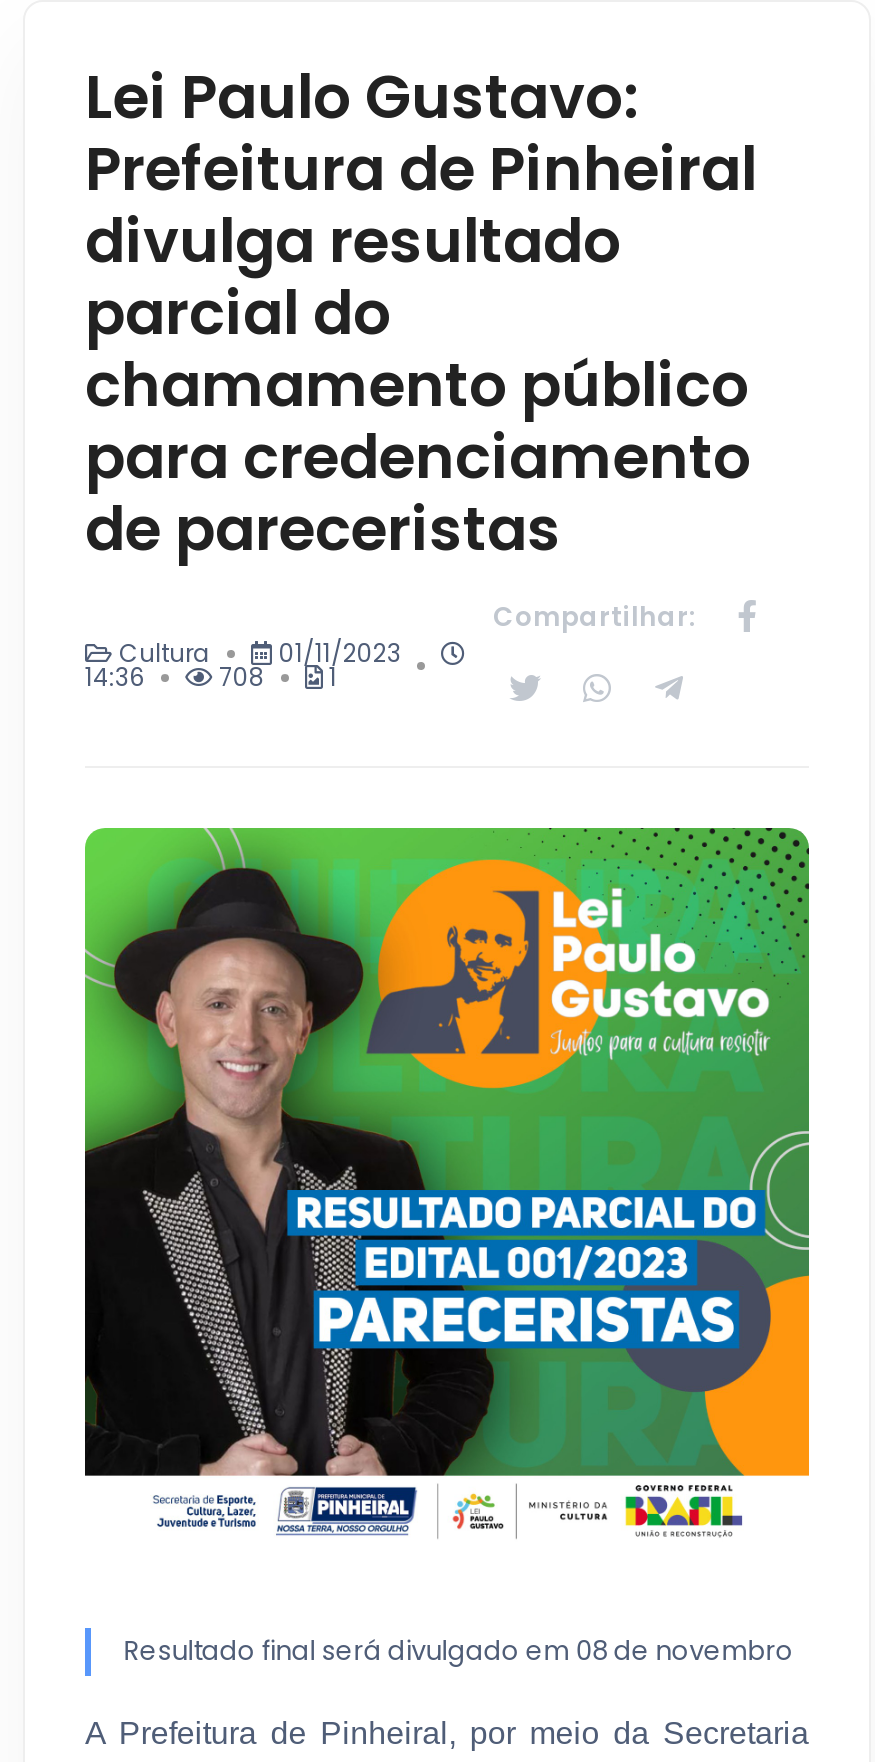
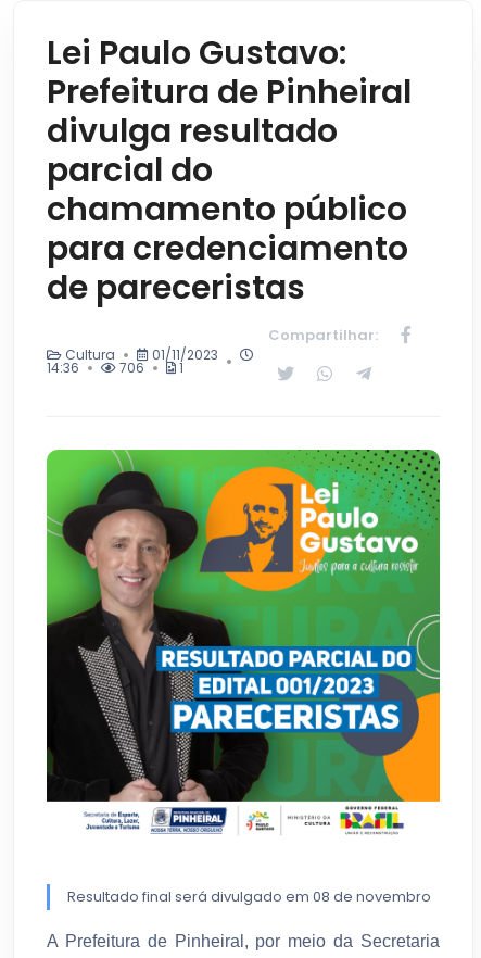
- 708 1
+ 706 1
